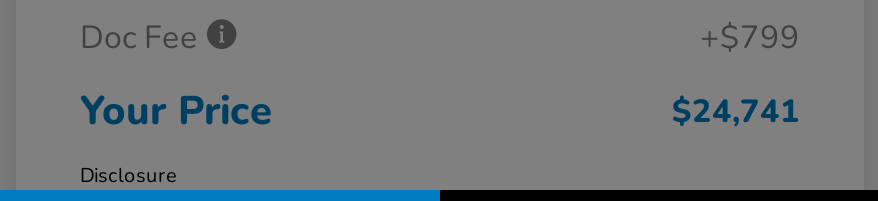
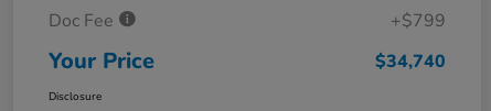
- $24,741
+ $34,740
